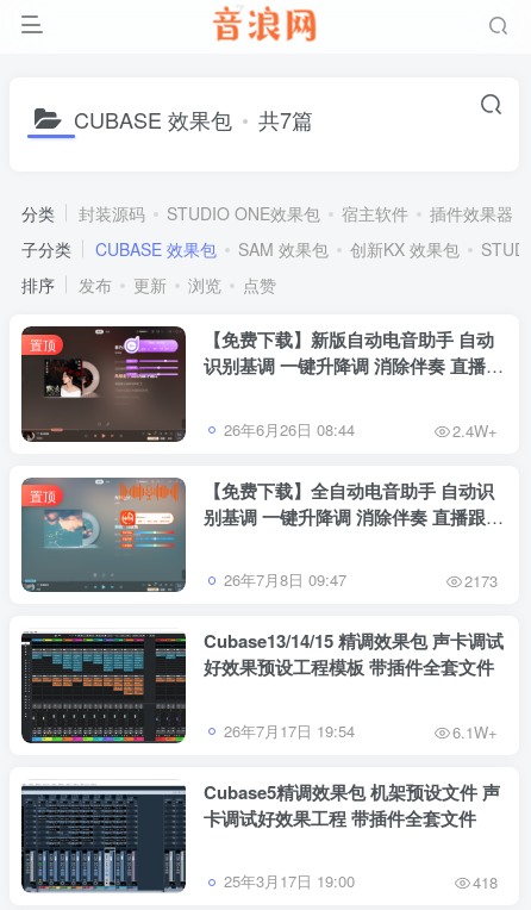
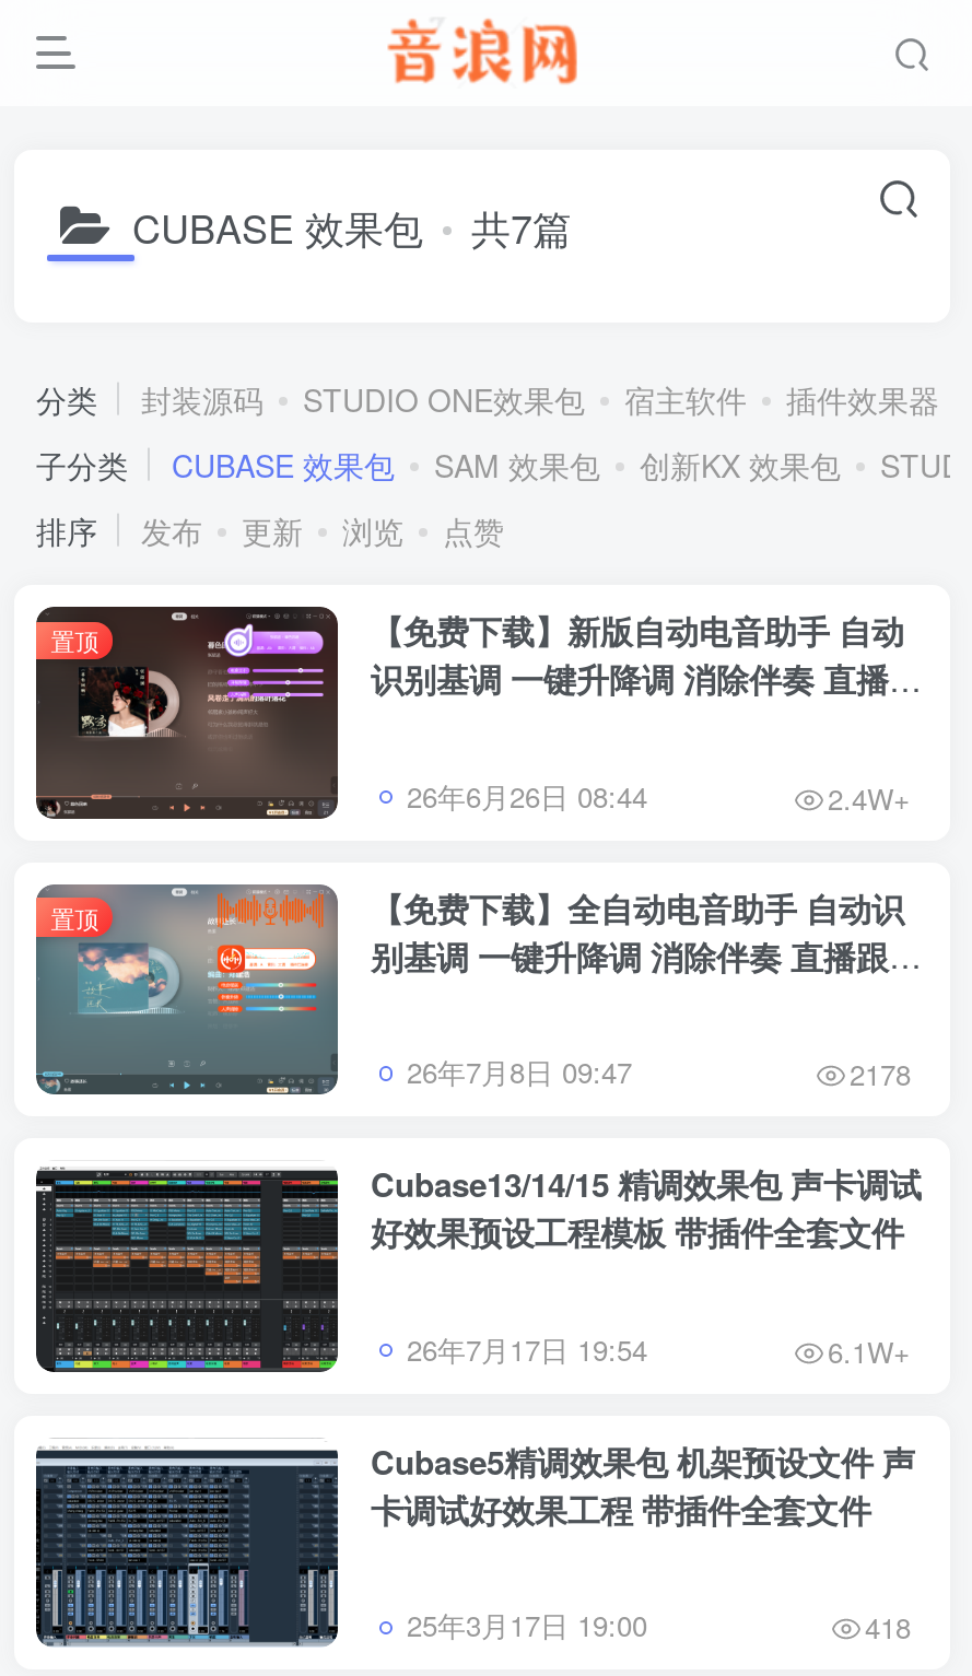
- 2173
+ 2178
